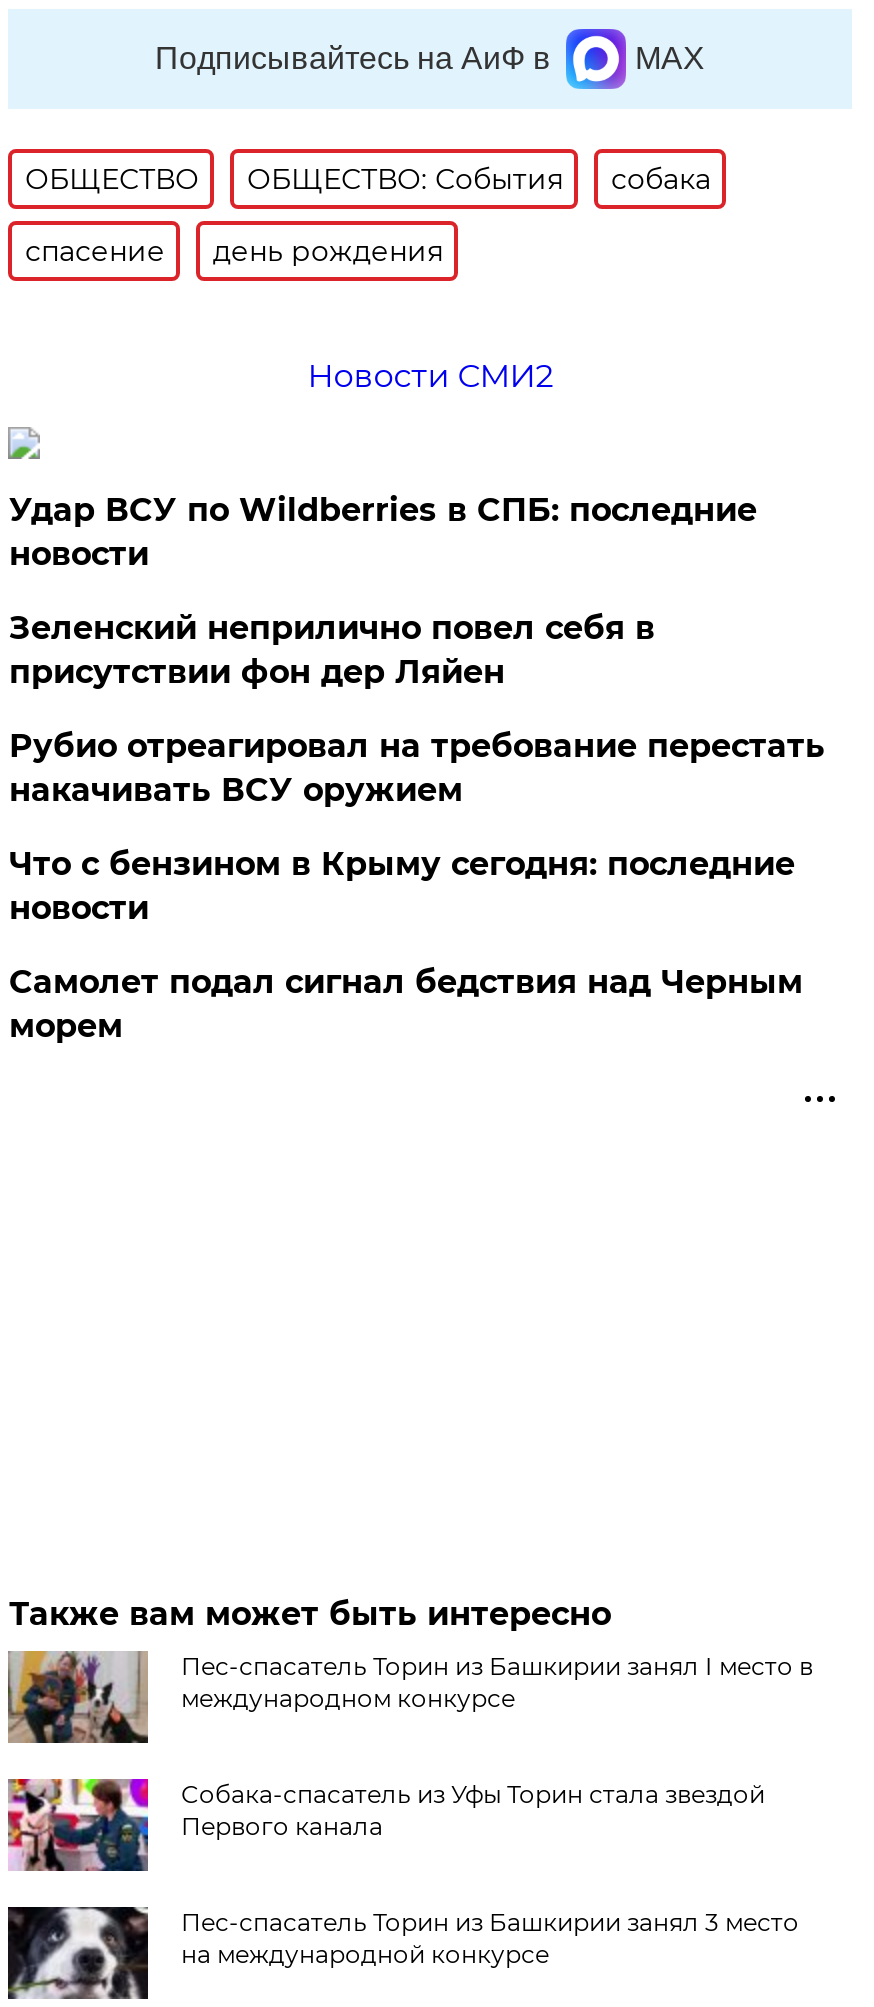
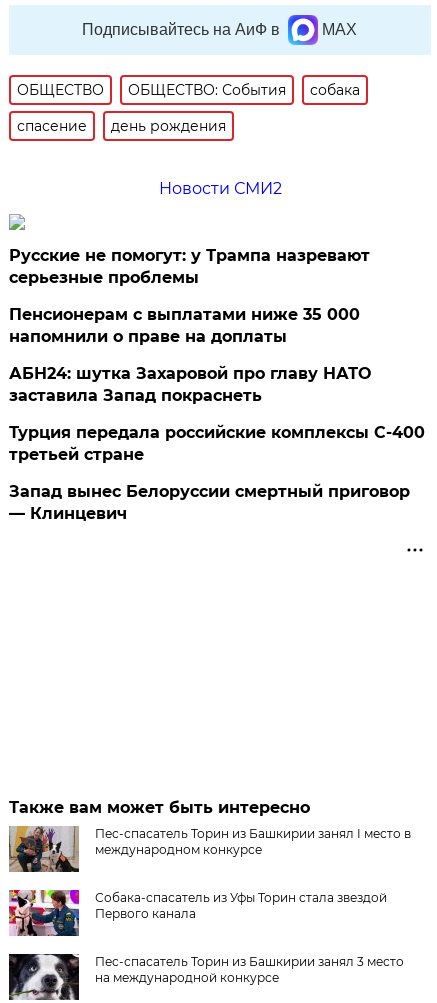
- Удар ВСУ по Wildberries в СПБ: последние
- новости
+ Русские не помогут: у Трампа назревают
+ серьезные проблемы

- Зеленский неприлично повел cебя в
- присутствии фон дер Ляйен
+ Пенсионерам с выплатами ниже 35 000
+ напомнили о праве на доплаты

- Рубио отреагировал на требование перестать
- накачивать ВСУ оружием
+ АБН24: шутка Захаровой про главу НАТО
+ заставила Запад покраснеть

- Что с бензином в Крыму сегодня: последние
- новости
+ Турция передала российские комплексы С-400
+ третьей стране

- Самолет подал сигнал бедствия над Черным
- морем
+ Запад вынес Белоруссии смертный приговор
+ — Клинцевич
